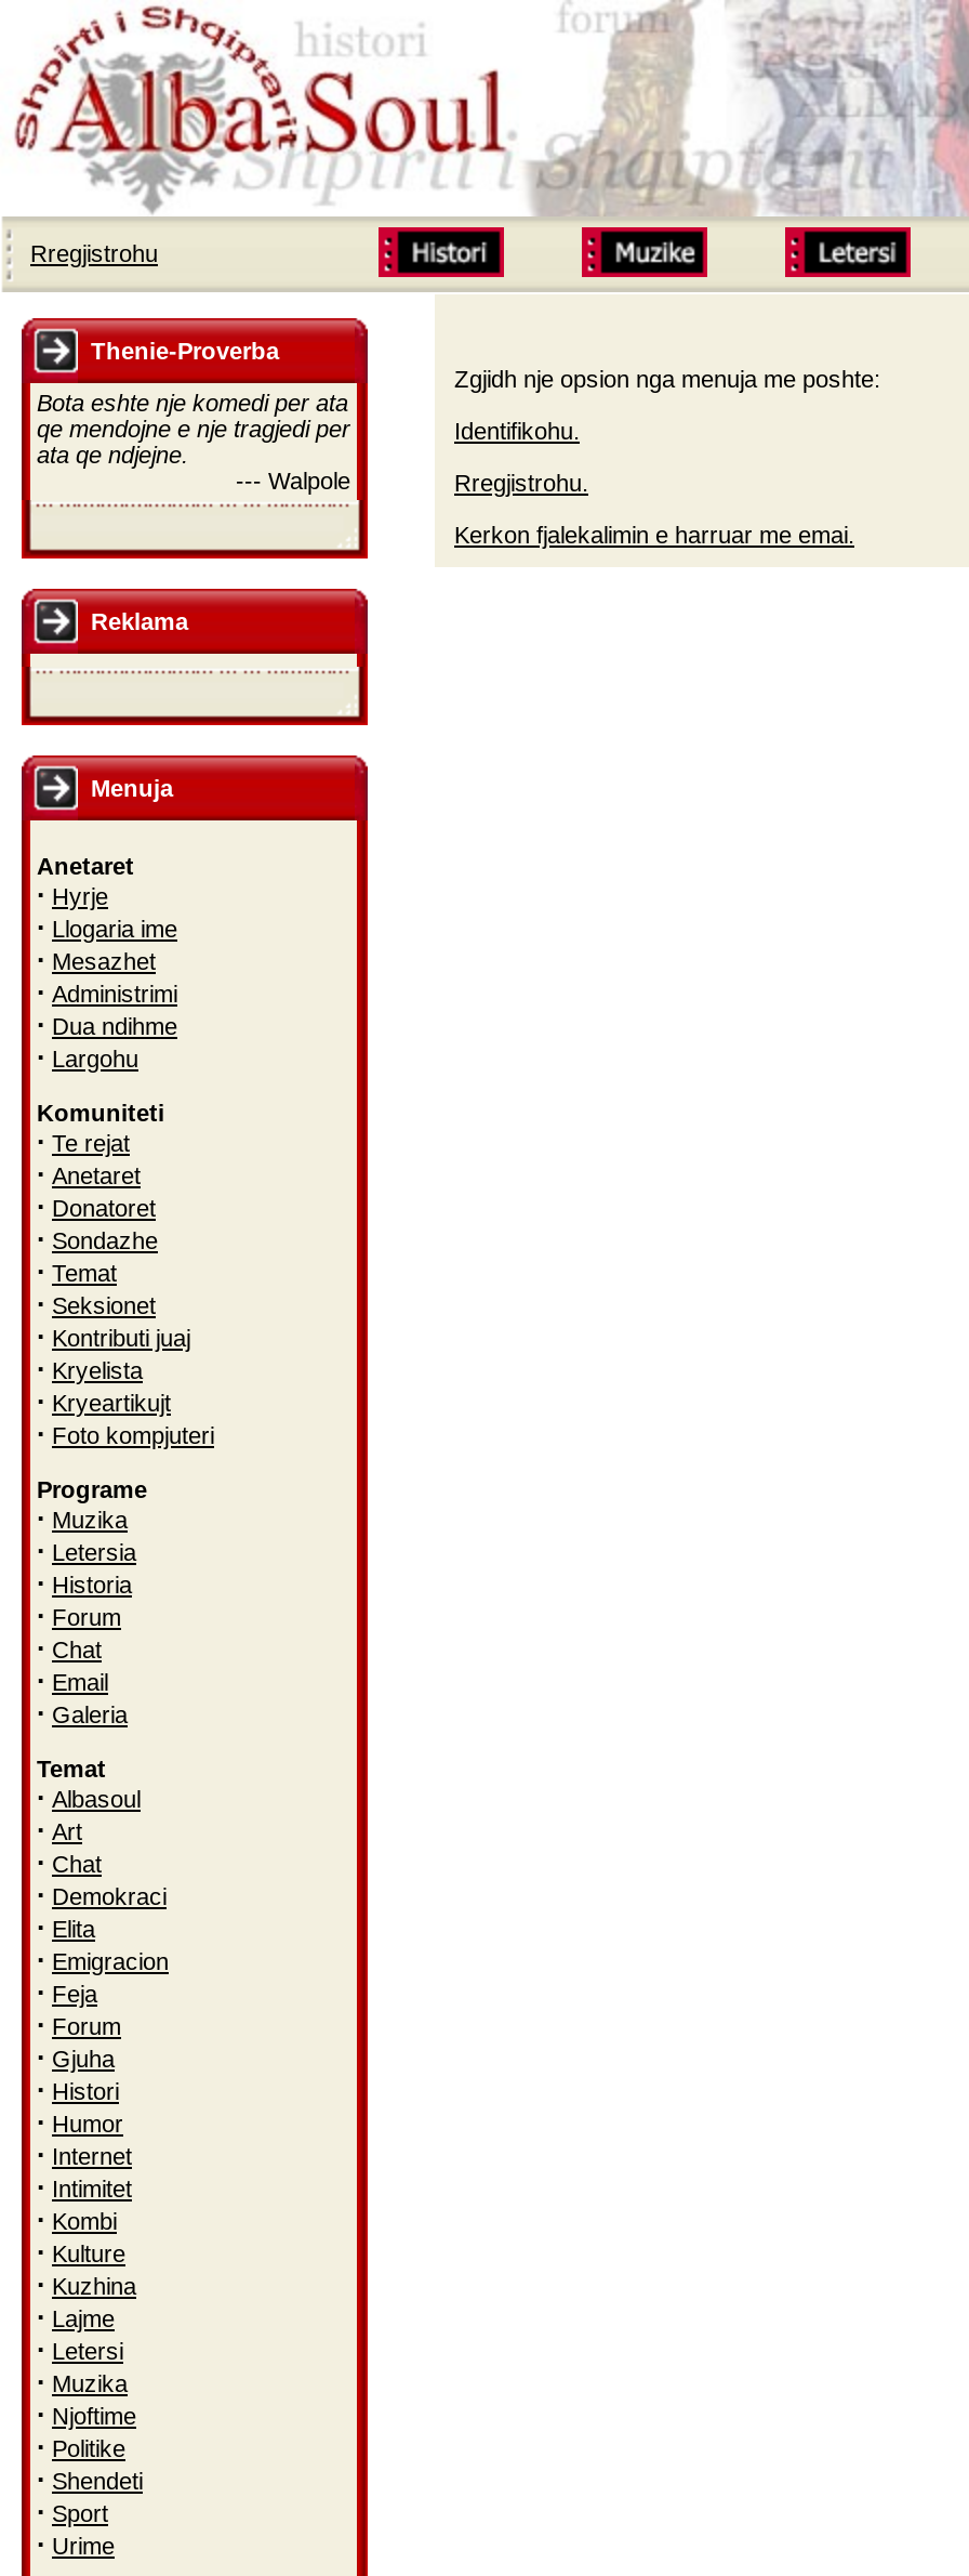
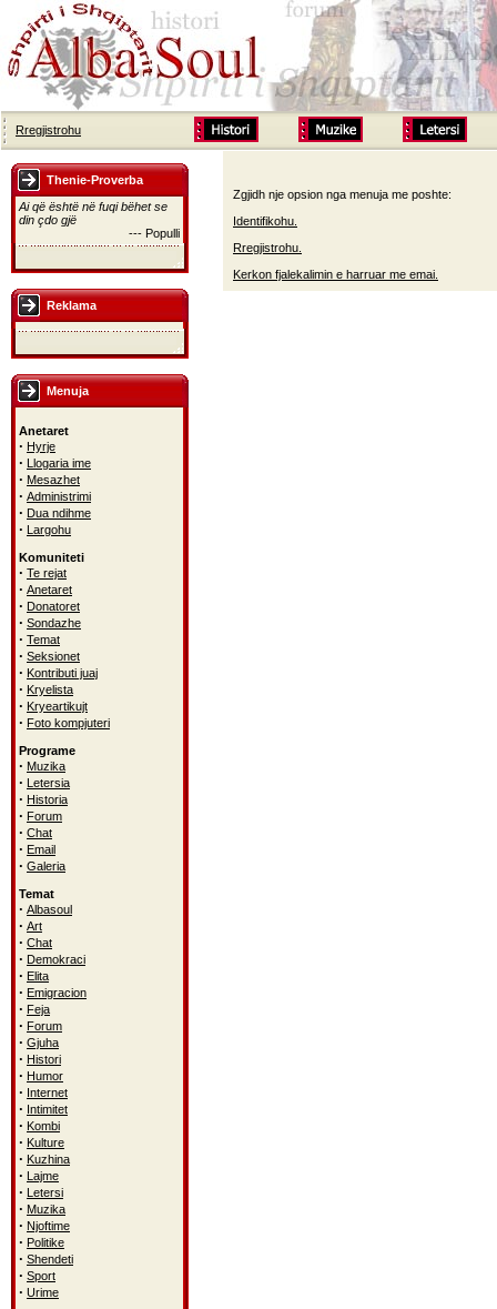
- Bota eshte nje komedi per ata
- qe mendojne e nje tragjedi per
- ata qe ndjejne.
- --- Walpole
+ Ai që është në fuqi bëhet se
+ din çdo gjë
+ --- Populli
